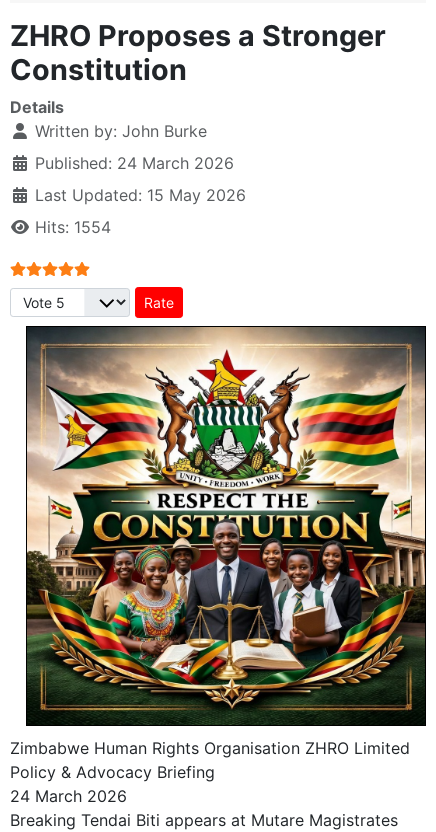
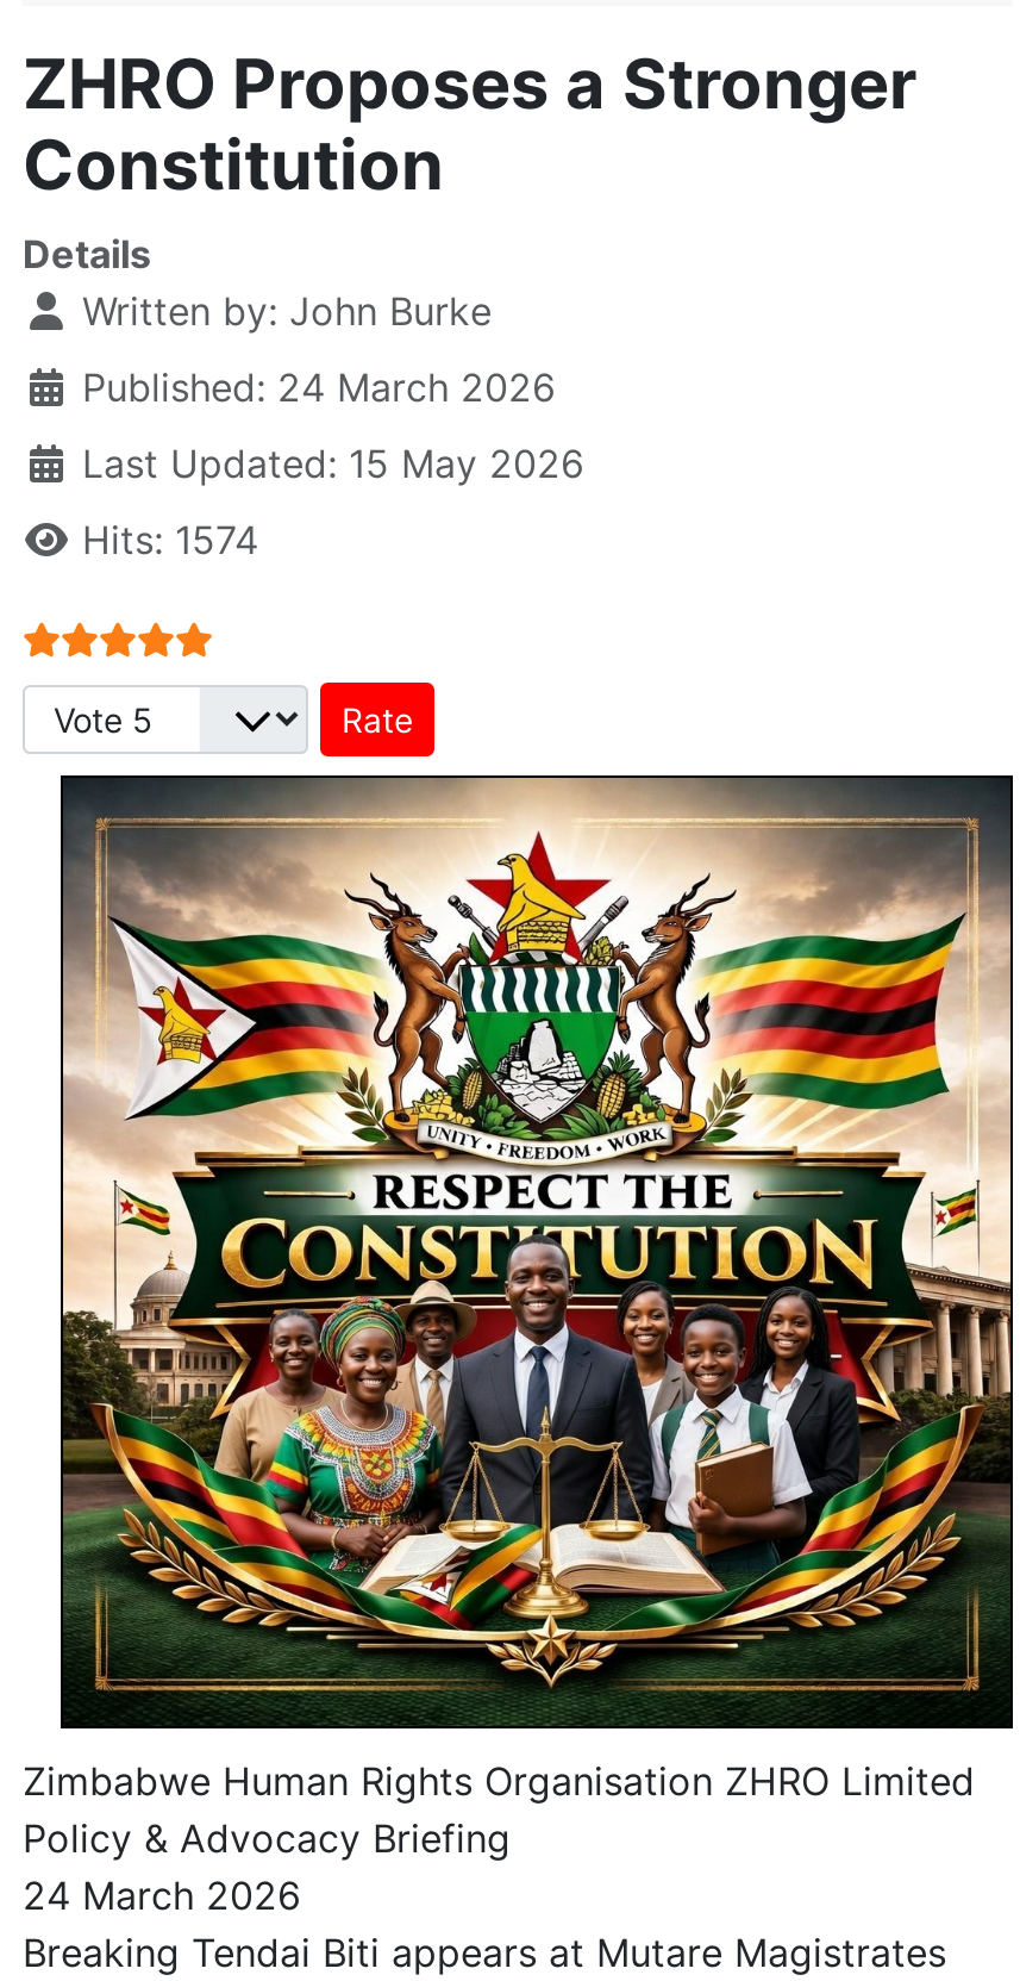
- Hits: 1554
+ Hits: 1574
